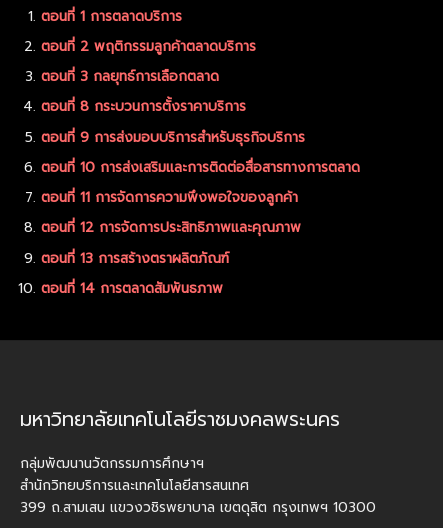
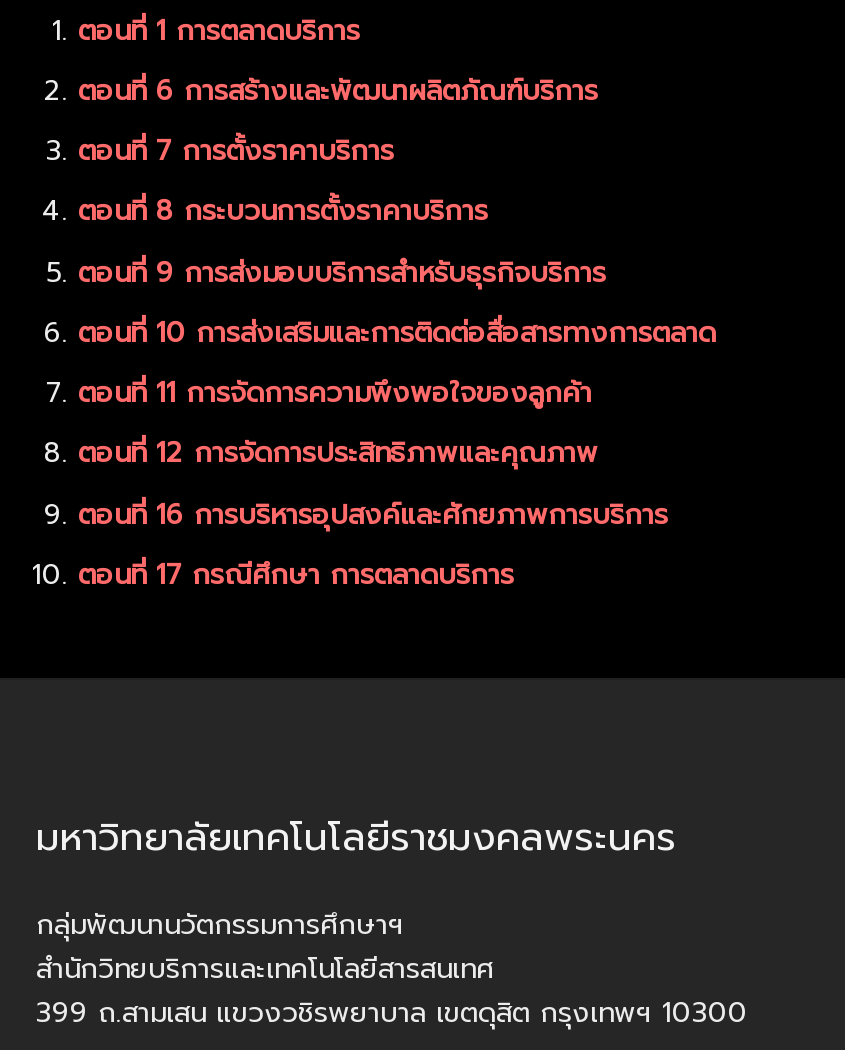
- ตอนที่ 2 พฤติกรรมลูกค้าตลาดบริการ
- ตอนที่ 3 กลยุทธ์การเลือกตลาด
+ ตอนที่ 6 การสร้างและพัฒนาผลิตภัณฑ์บริการ
+ ตอนที่ 7 การตั้งราคาบริการ

- ตอนที่ 13 การสร้างตราผลิตภัณฑ์
- ตอนที่ 14 การตลาดสัมพันธภาพ
+ ตอนที่ 16 การบริหารอุปสงค์และศักยภาพการบริการ
+ ตอนที่ 17 กรณีศึกษา การตลาดบริการ
